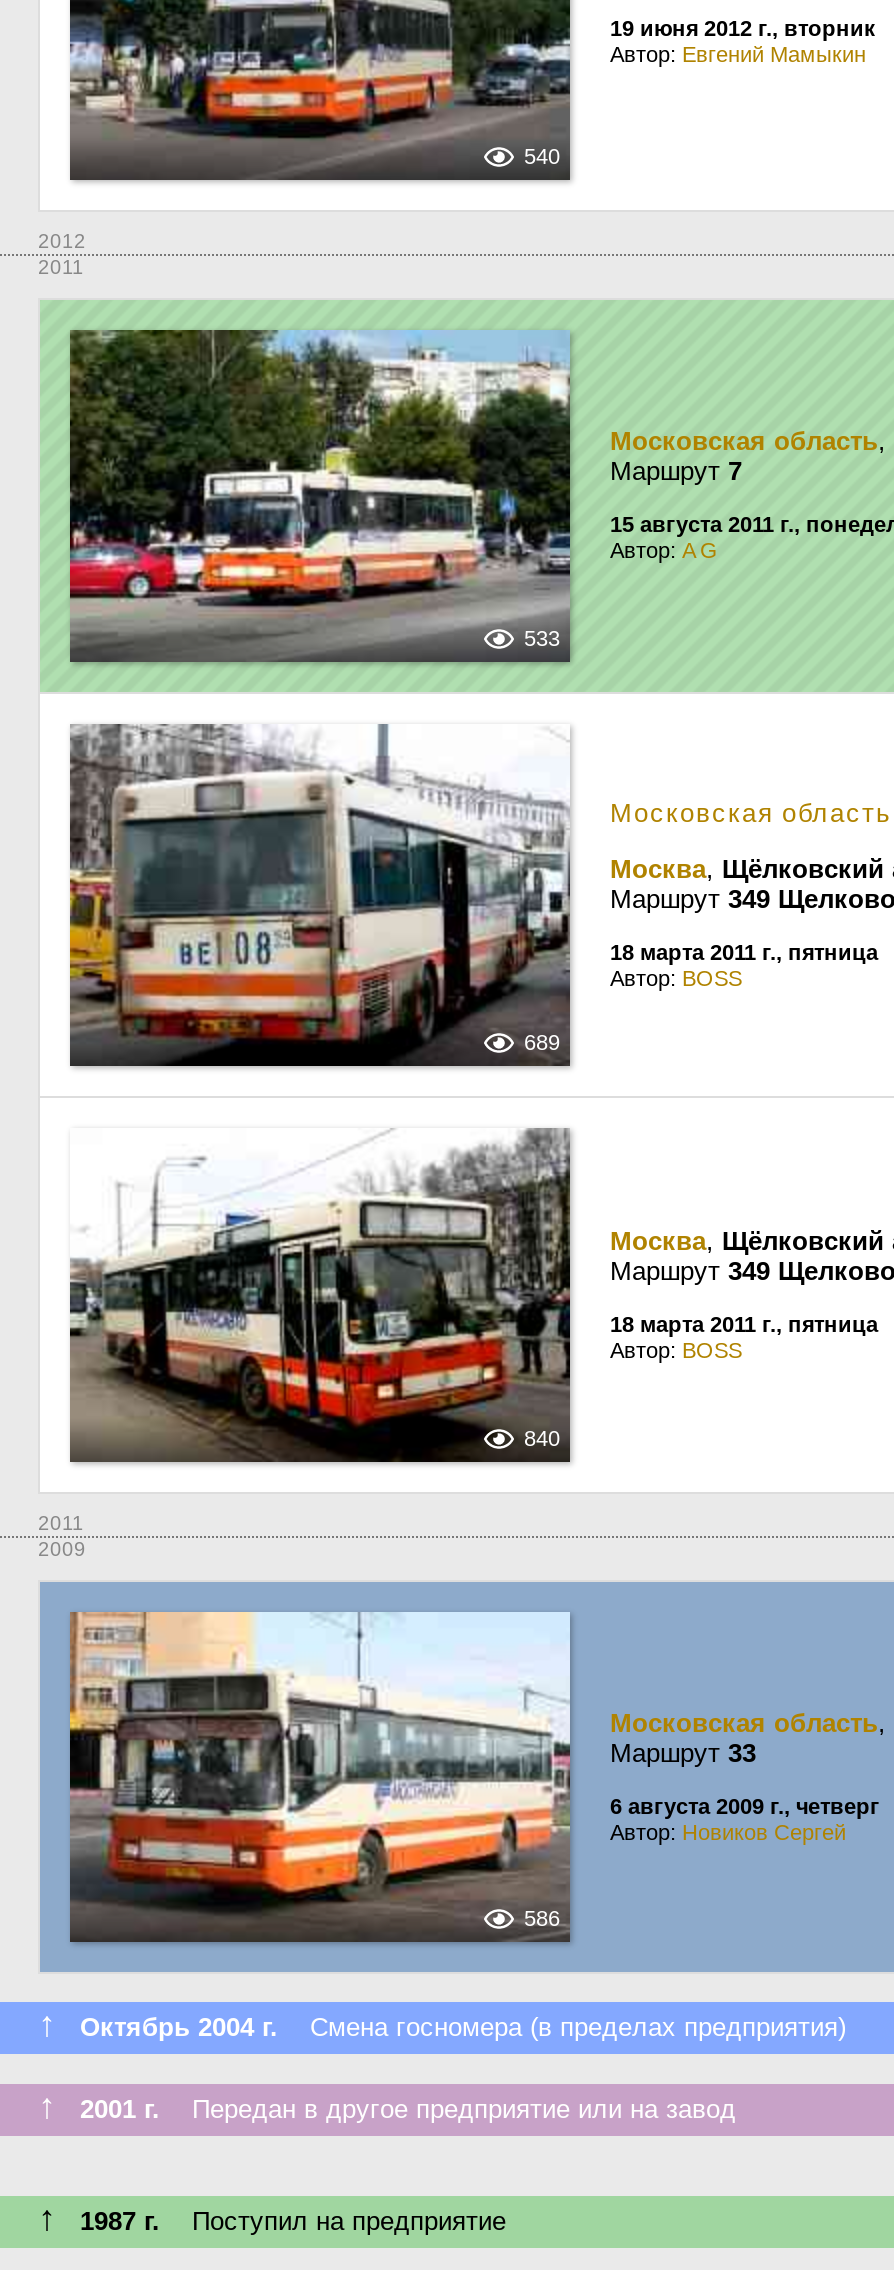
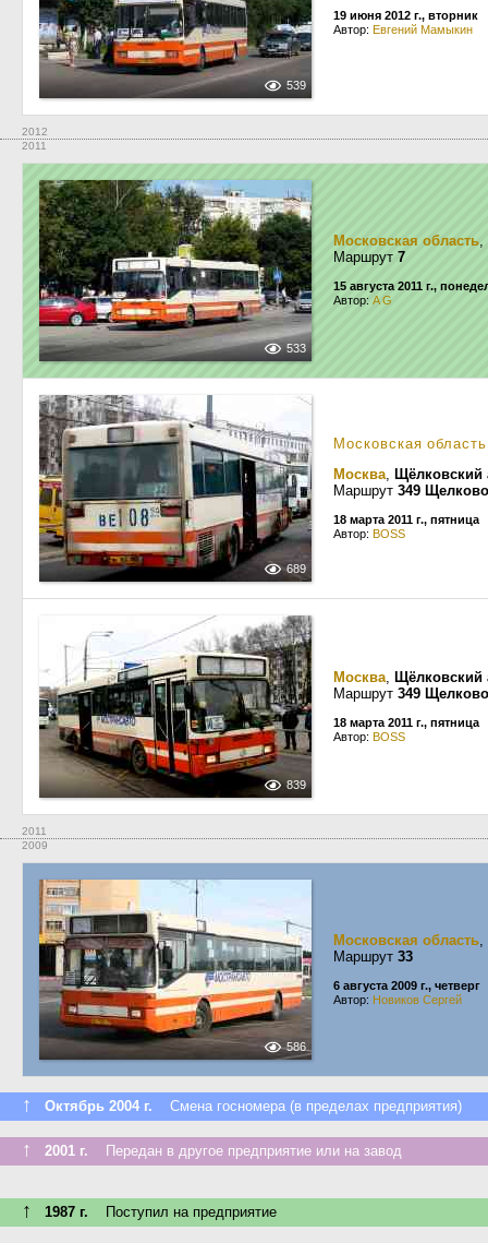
- 540
+ 539

- 840
+ 839
